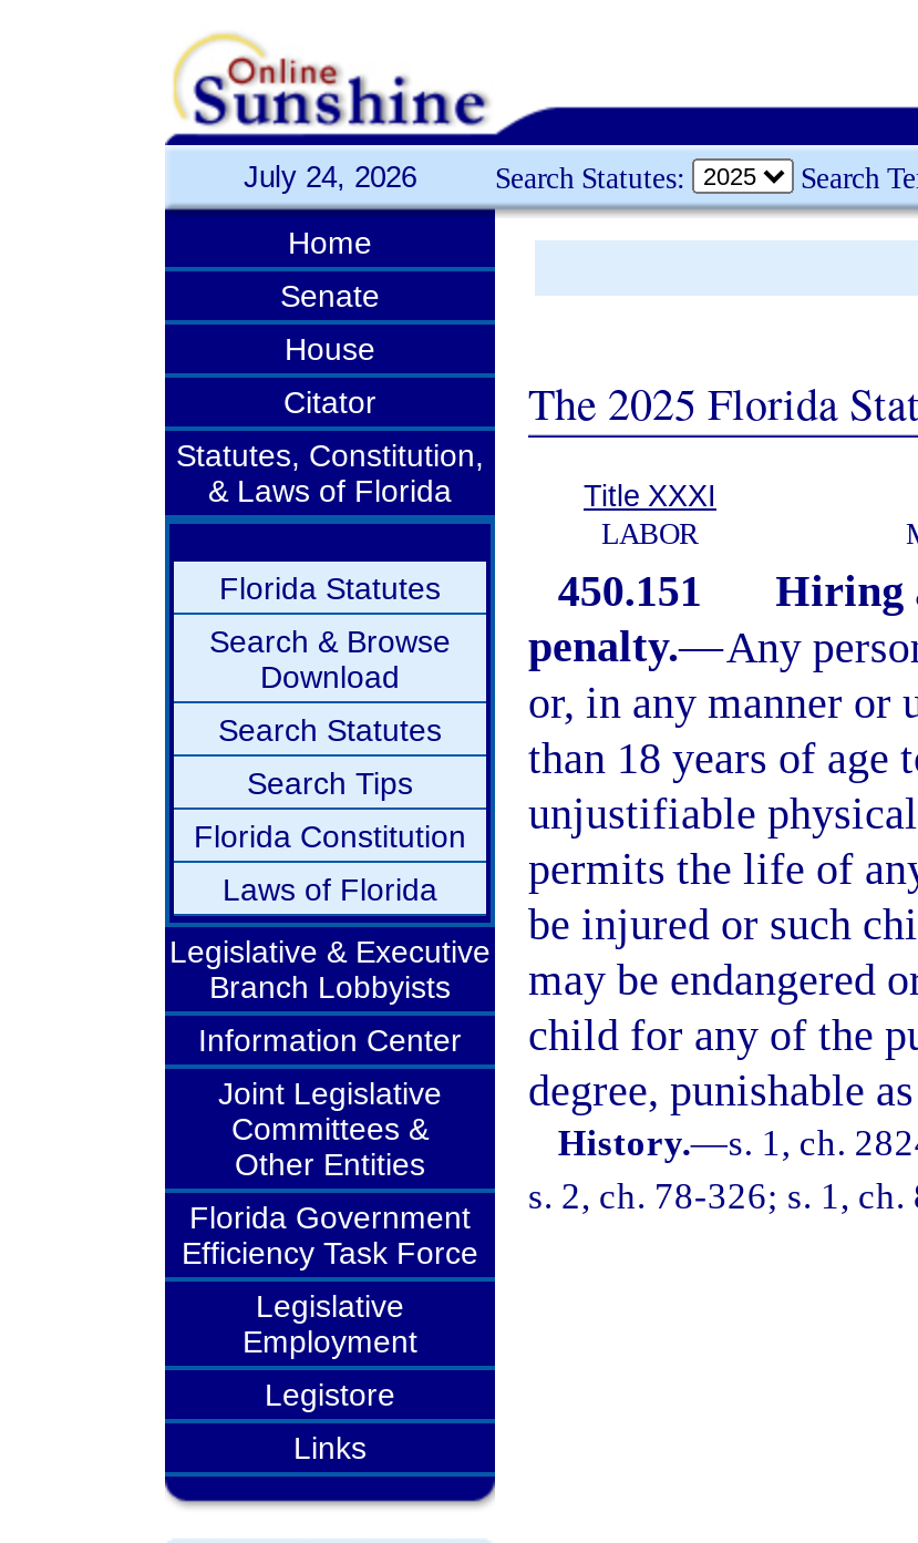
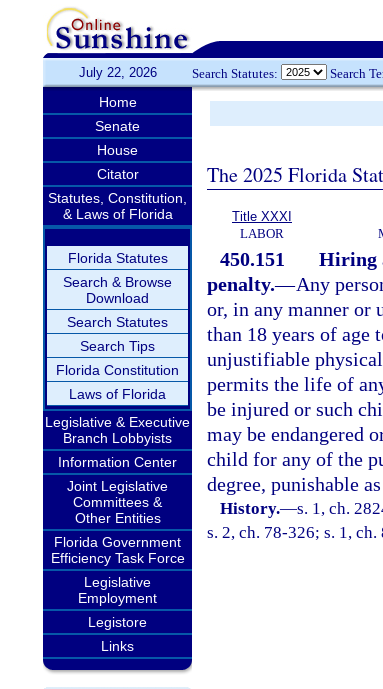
- July 24, 2026
+ July 22, 2026
